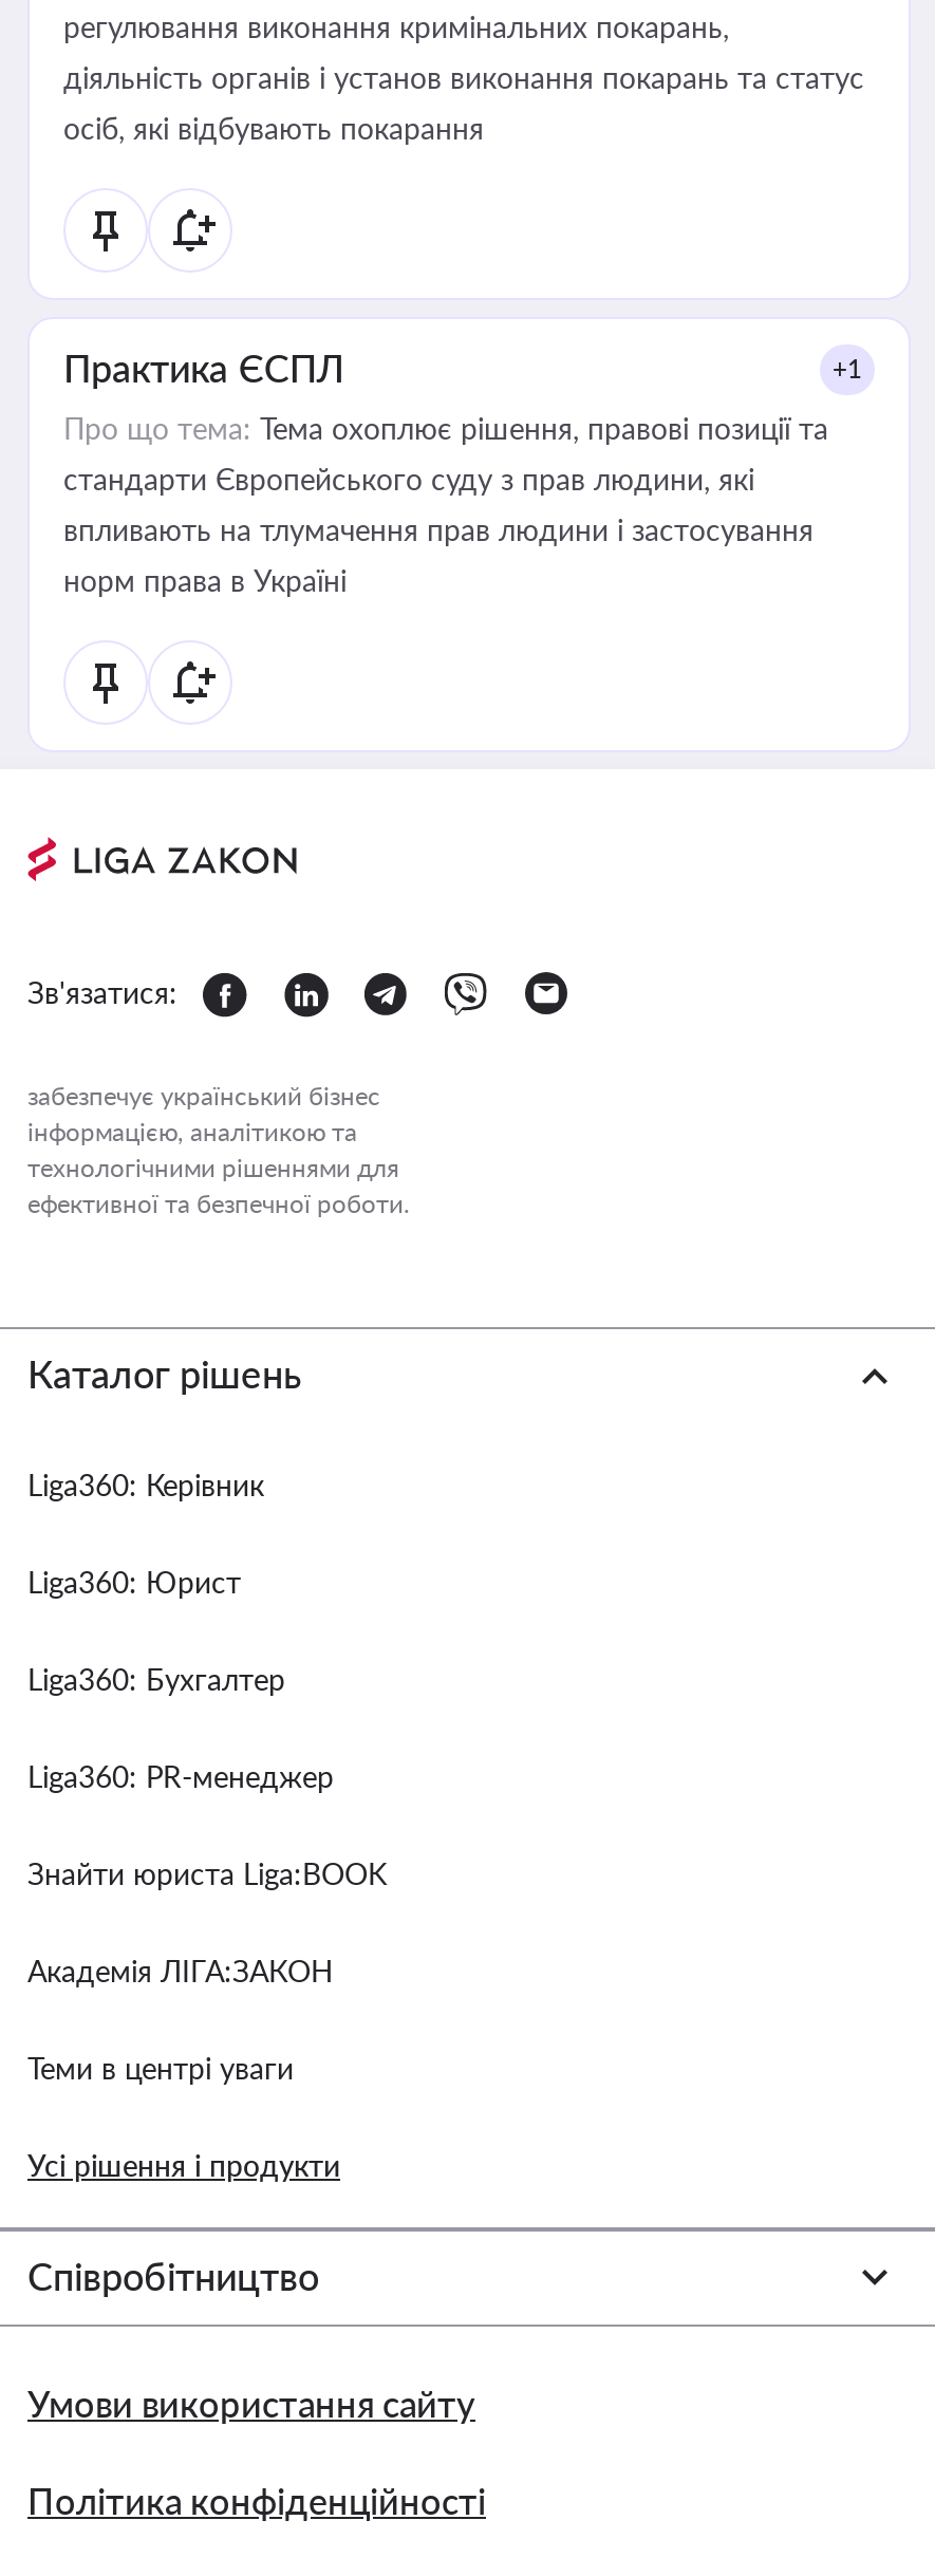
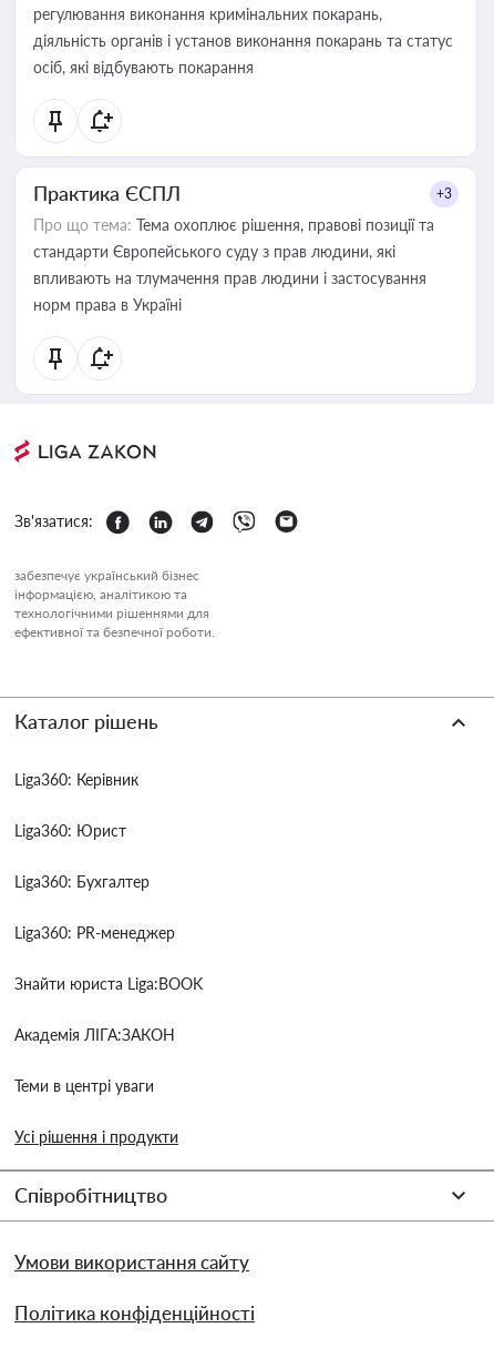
- +1
+ +3
